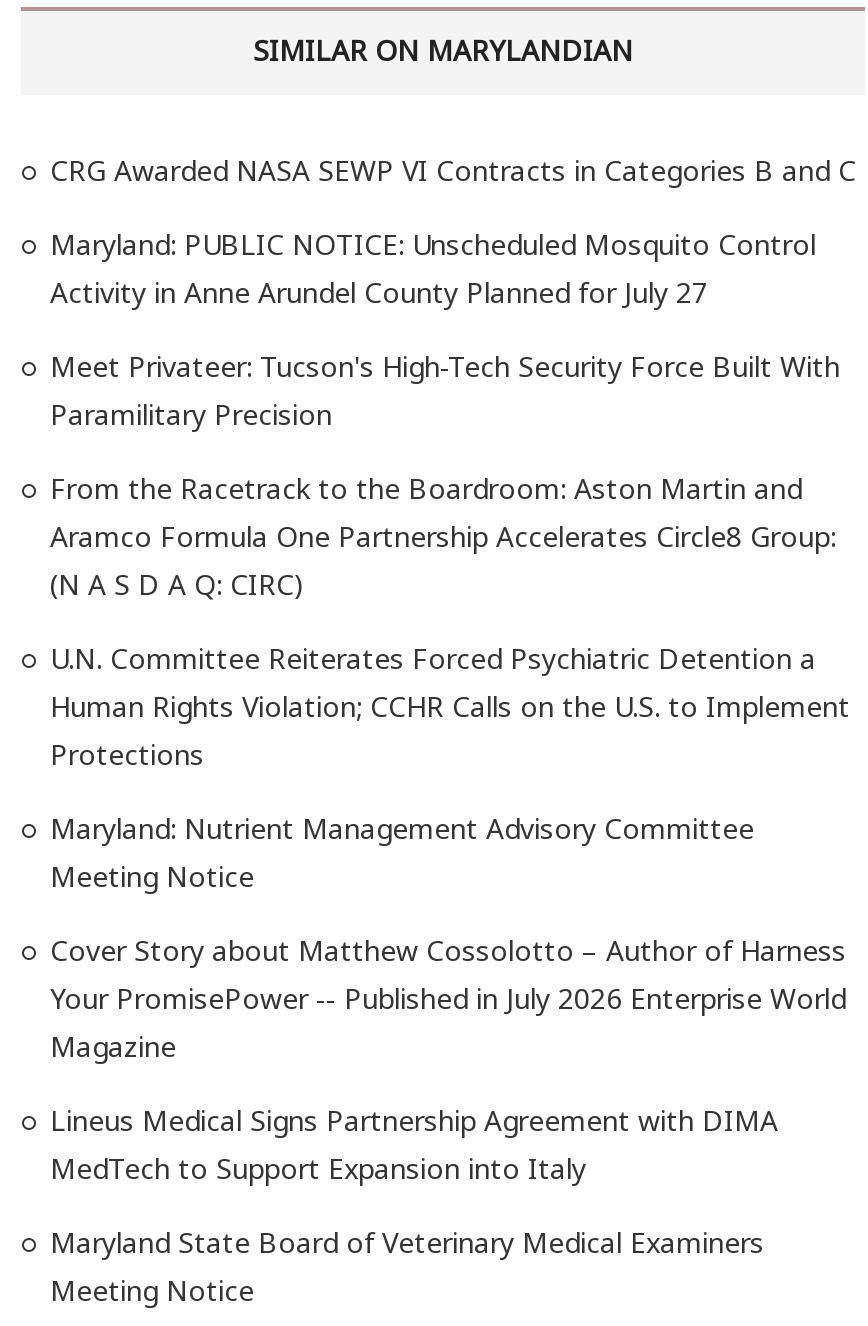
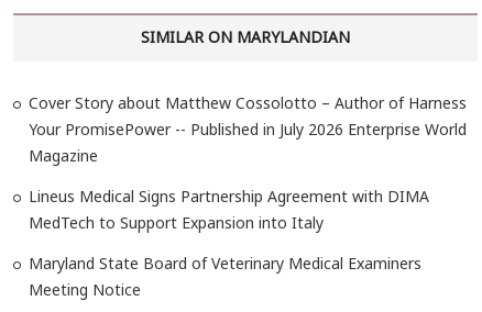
- CRG Awarded NASA SEWP VI Contracts in Categories B and C
- Maryland: PUBLIC NOTICE: Unscheduled Mosquito Control
- Activity in Anne Arundel County Planned for July 27
- Meet Privateer: Tucson's High-Tech Security Force Built With
- Paramilitary Precision
- From the Racetrack to the Boardroom: Aston Martin and
- Aramco Formula One Partnership Accelerates Circle8 Group:
- (N A S D A Q: CIRC)
- U.N. Committee Reiterates Forced Psychiatric Detention a
- Human Rights Violation; CCHR Calls on the U.S. to Implement
- Protections
- Maryland: Nutrient Management Advisory Committee
- Meeting Notice
